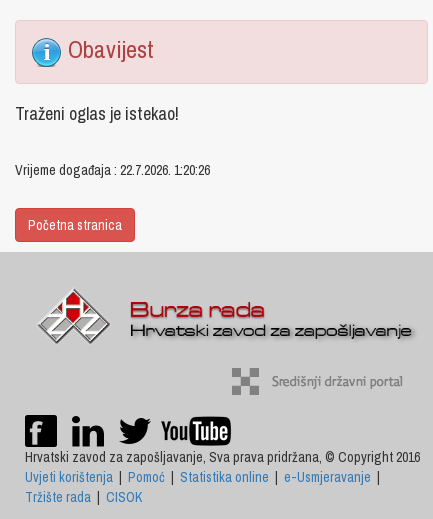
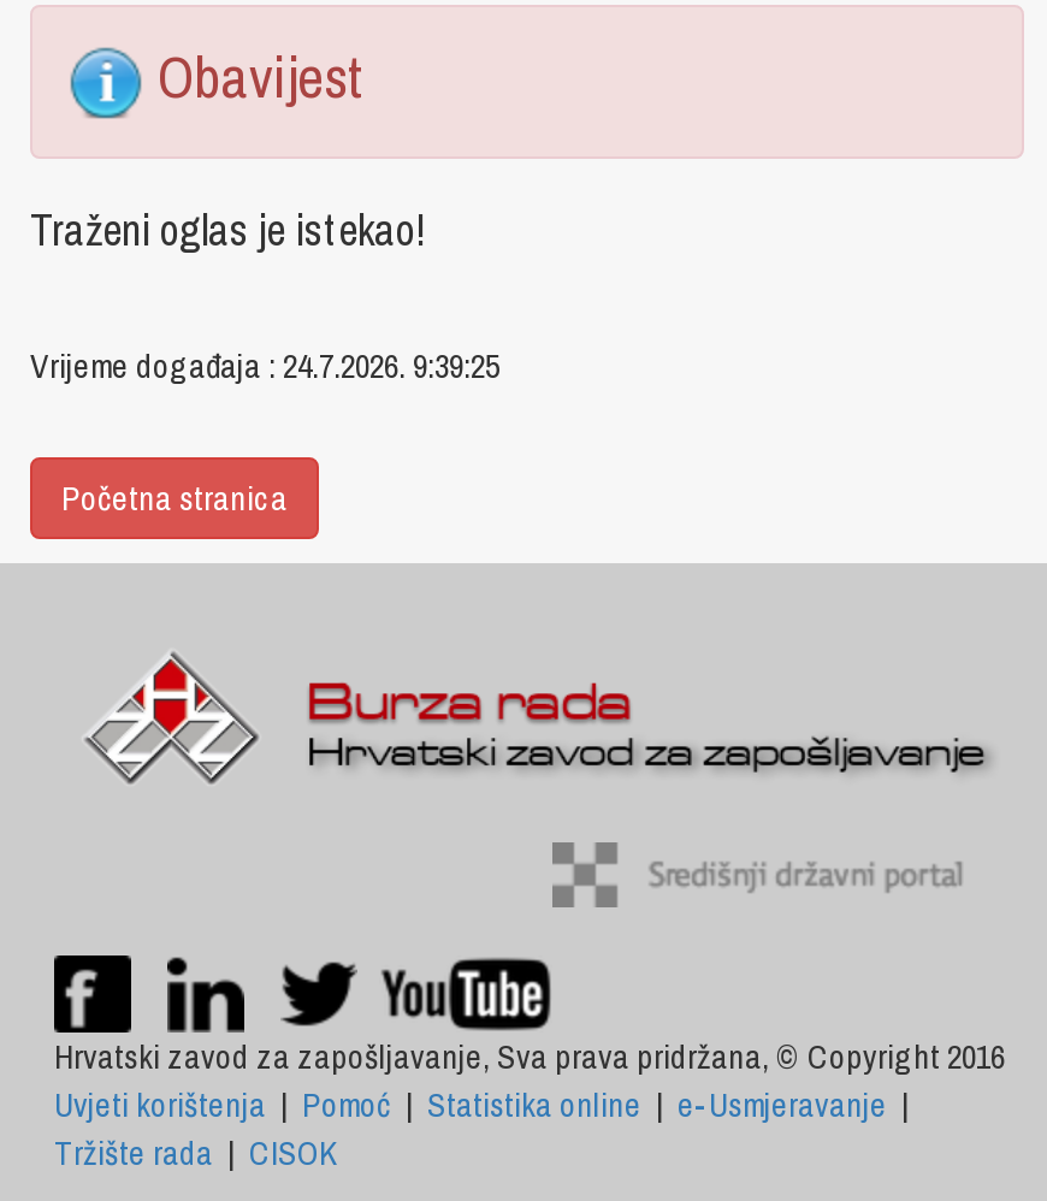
- Vrijeme događaja : 22.7.2026. 1:20:26
+ Vrijeme događaja : 24.7.2026. 9:39:25
